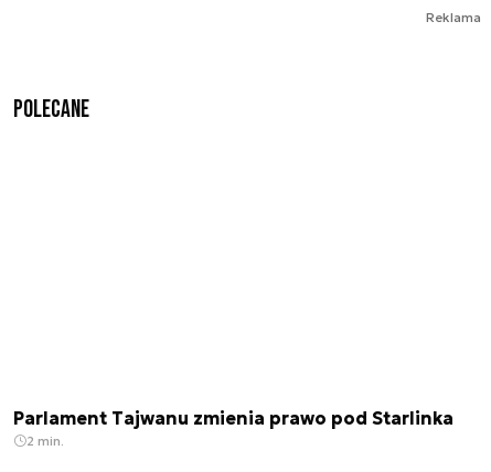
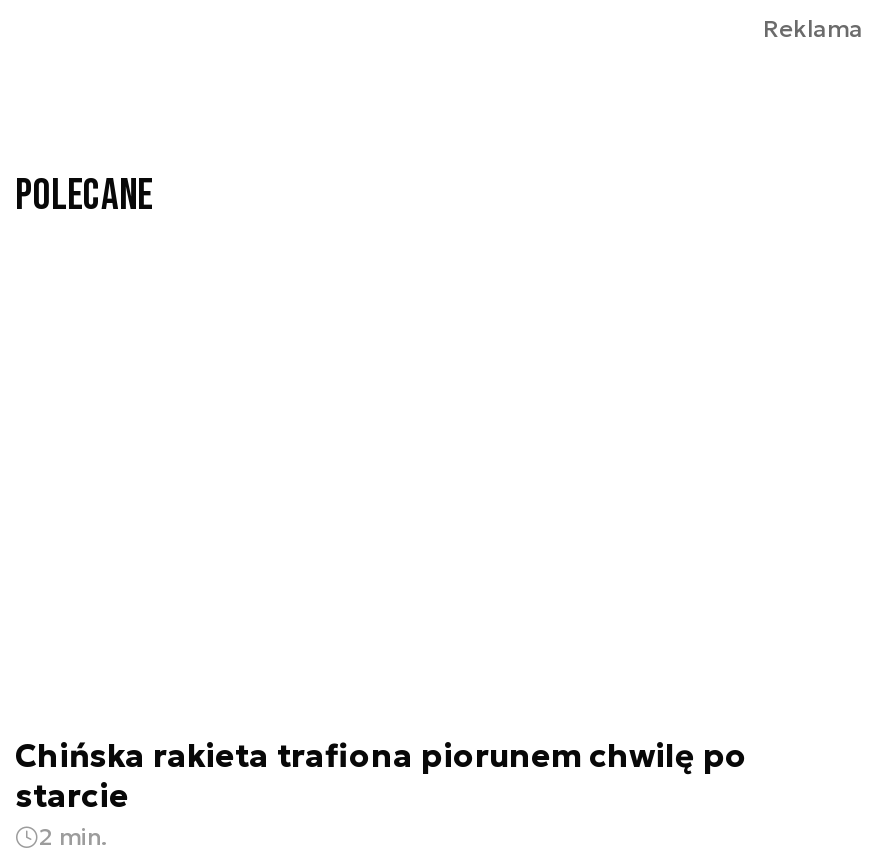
- Parlament Tajwanu zmienia prawo pod Starlinka
+ Chińska rakieta trafiona piorunem chwilę po
+ starcie
